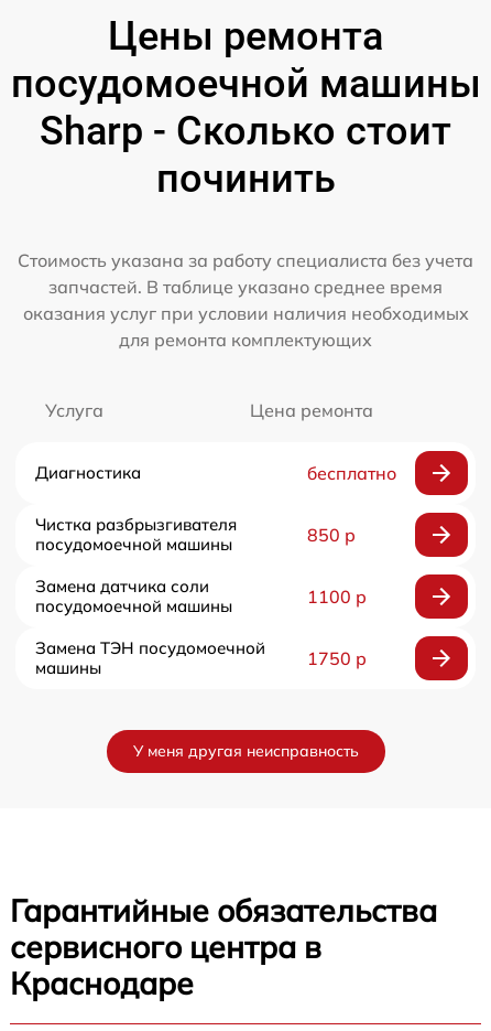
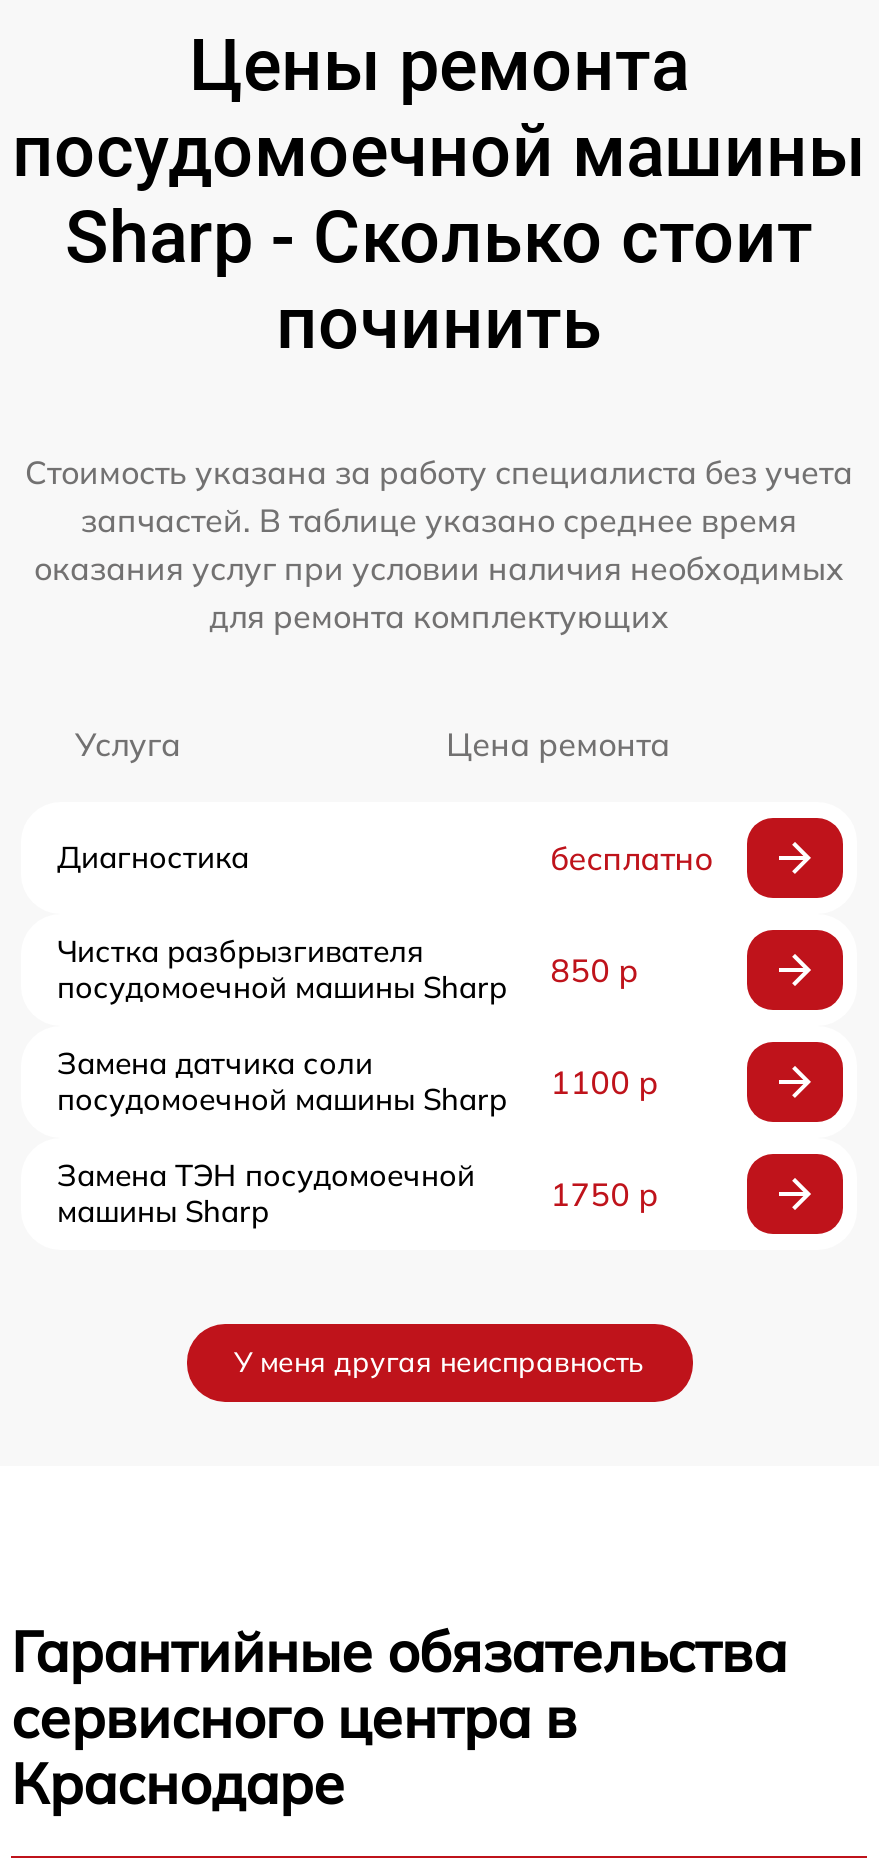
- посудомоечной машины
+ посудомоечной машины Sharp

- посудомоечной машины
+ посудомоечной машины Sharp

- машины
+ машины Sharp
